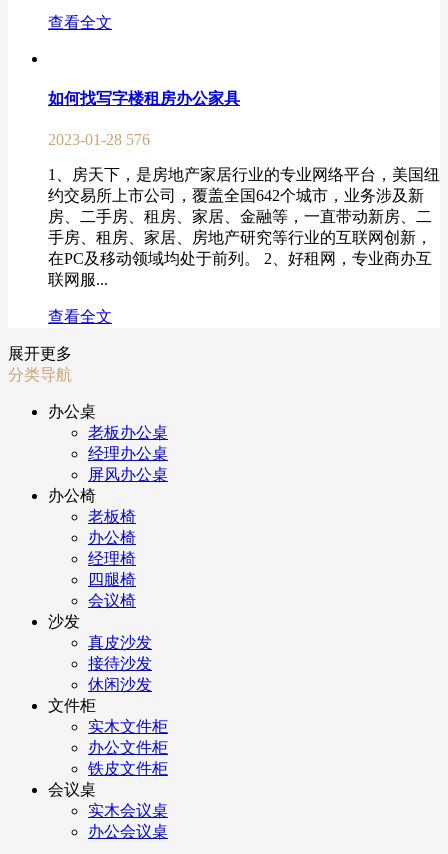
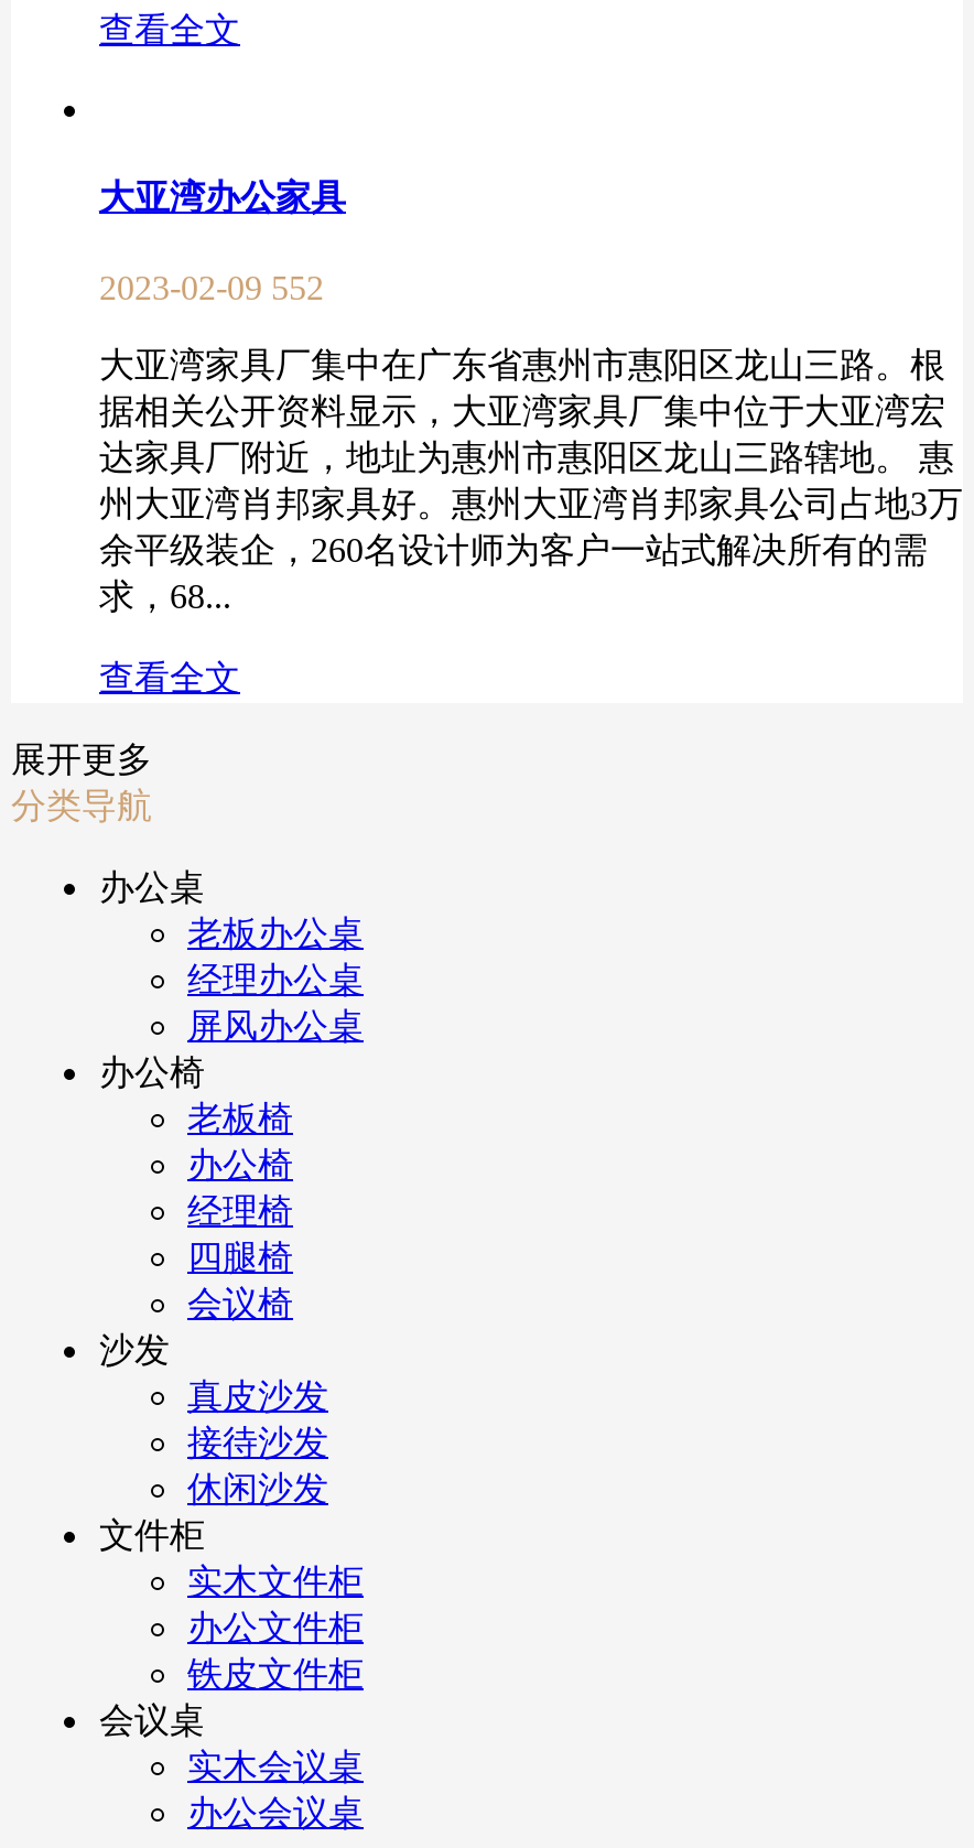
- 如何找写字楼租房办公家具
+ 大亚湾办公家具

- 2023-01-28 576
+ 2023-02-09 552

- 1、房天下，是房地产家居行业的专业网络平台，美国纽
- 约交易所上市公司，覆盖全国642个城市，业务涉及新
- 房、二手房、租房、家居、金融等，一直带动新房、二
- 手房、租房、家居、房地产研究等行业的互联网创新，
- 在PC及移动领域均处于前列。 2、好租网，专业商办互
- 联网服...
+ 大亚湾家具厂集中在广东省惠州市惠阳区龙山三路。根
+ 据相关公开资料显示，大亚湾家具厂集中位于大亚湾宏
+ 达家具厂附近，地址为惠州市惠阳区龙山三路辖地。 惠
+ 州大亚湾肖邦家具好。惠州大亚湾肖邦家具公司占地3万
+ 余平级装企，260名设计师为客户一站式解决所有的需
+ 求，68...
